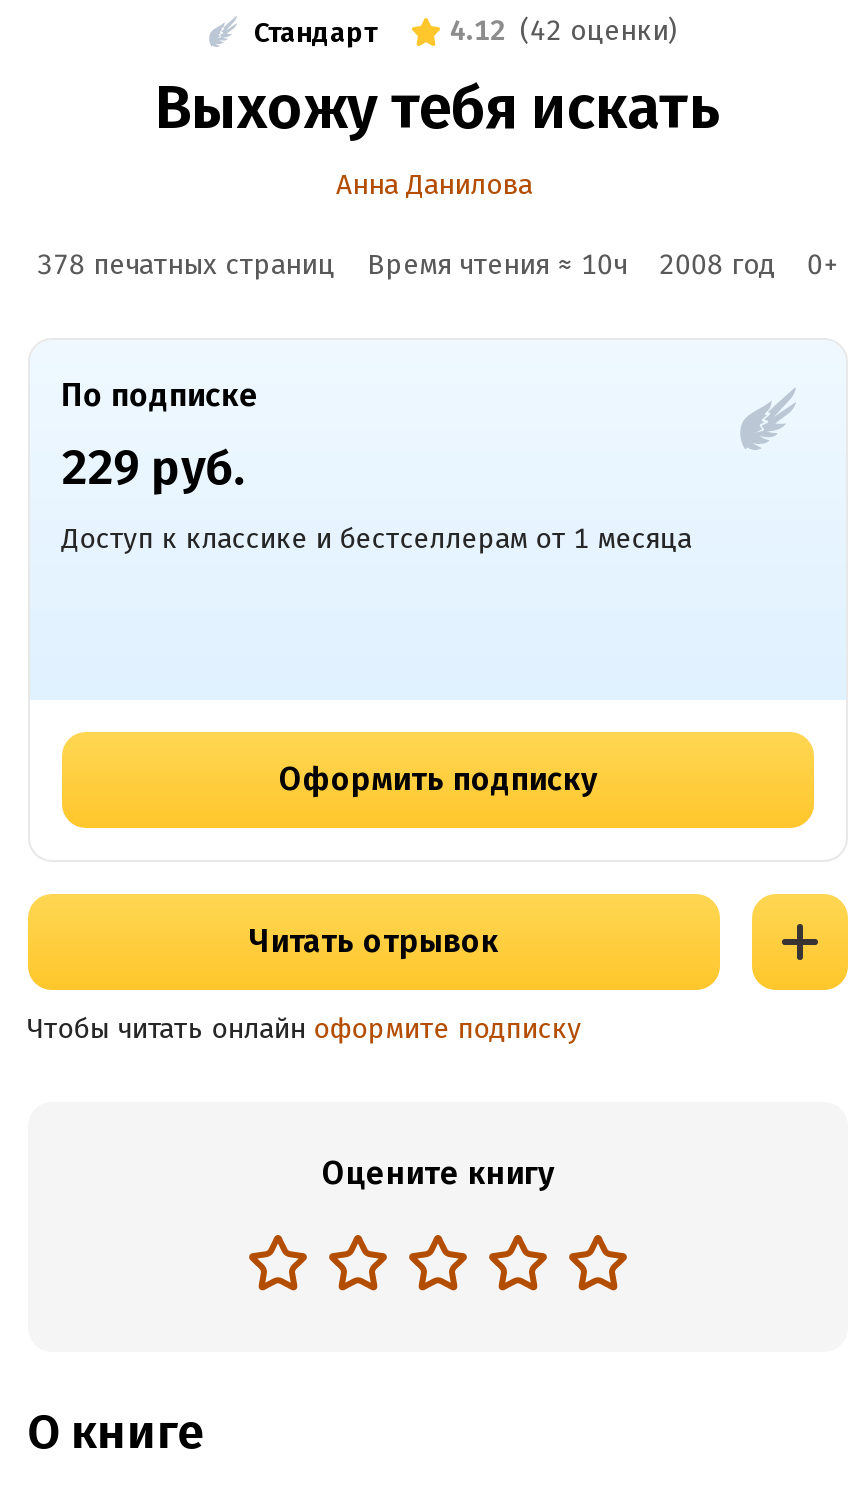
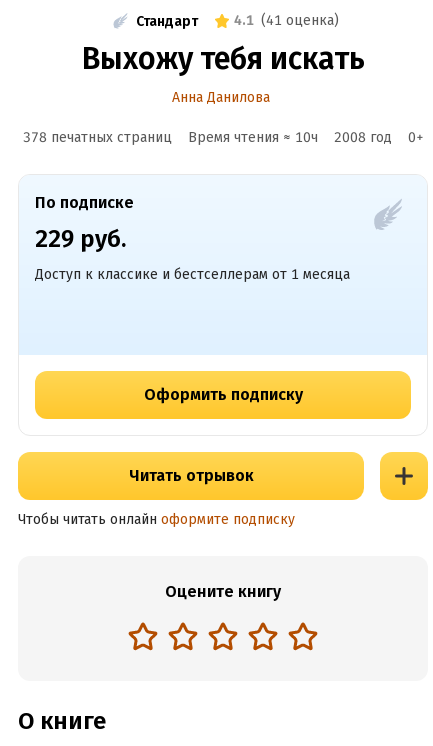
- 4.12 (42 оценки)
+ 4.1 (41 оценка)
